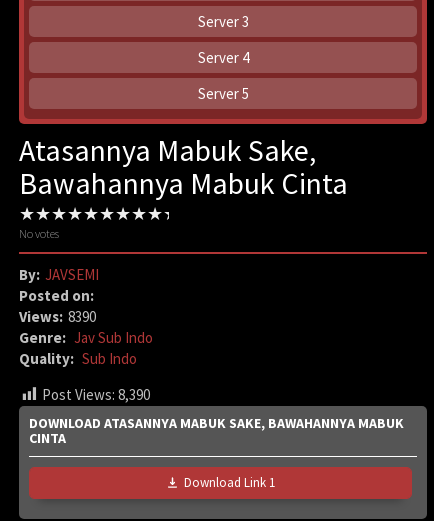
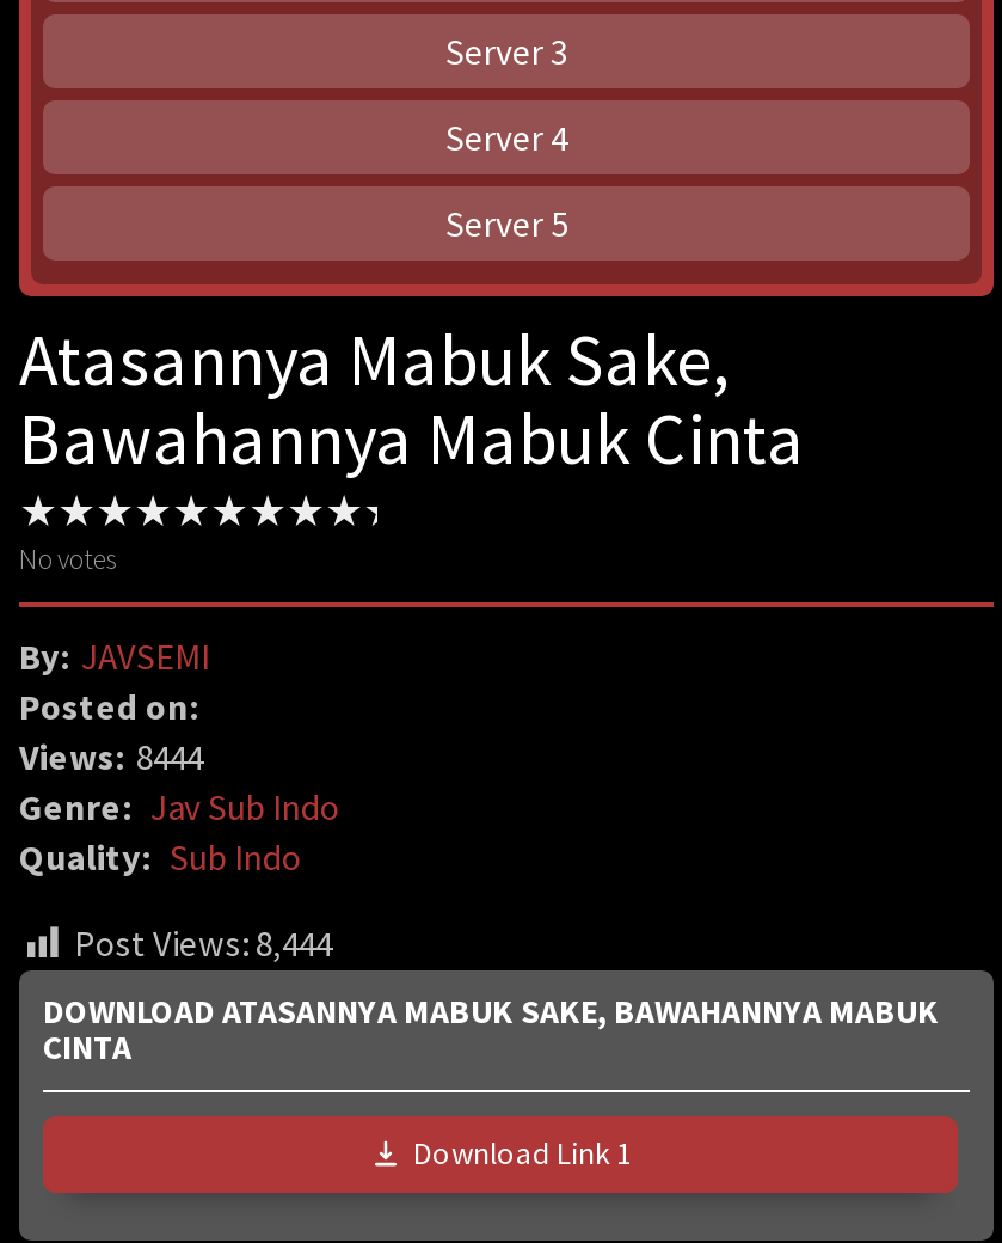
- Views: 8390
+ Views: 8444

- Post Views: 8,390
+ Post Views: 8,444
